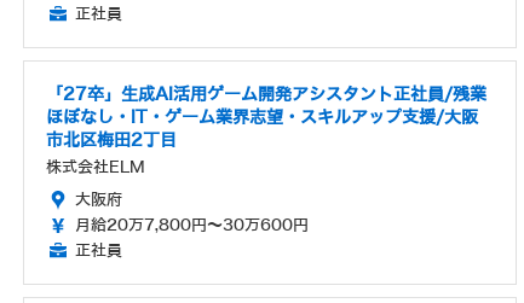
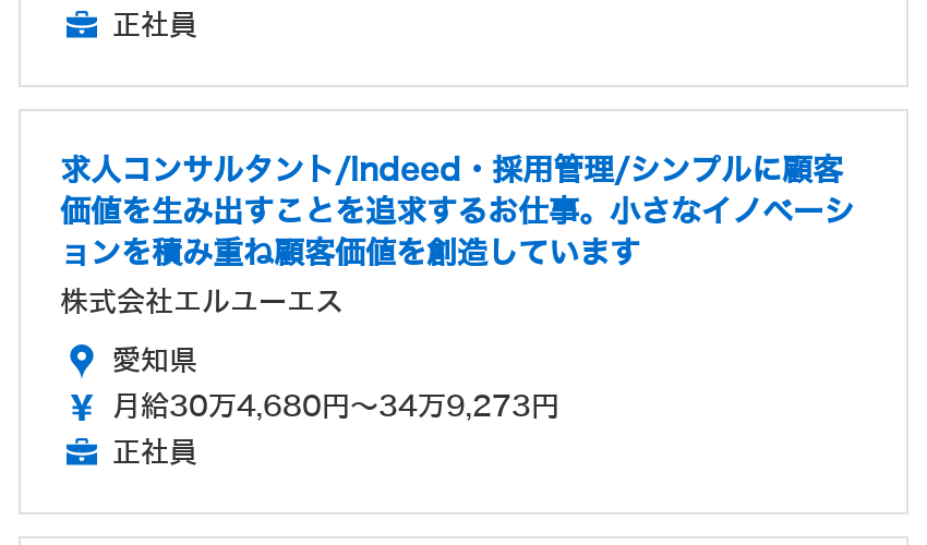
- 「27卒」生成AI活用ゲーム開発アシスタント正社員/残業
- ほぼなし・IT・ゲーム業界志望・スキルアップ支援/大阪
- 市北区梅田2丁目
+ 求人コンサルタント/Indeed・採用管理/シンプルに顧客
+ 価値を生み出すことを追求するお仕事。小さなイノベーシ
+ ョンを積み重ね顧客価値を創造しています

- 株式会社ELM
+ 株式会社エルユーエス

- 大阪府
- 月給20万7,800円～30万600円
+ 愛知県
+ 月給30万4,680円～34万9,273円
